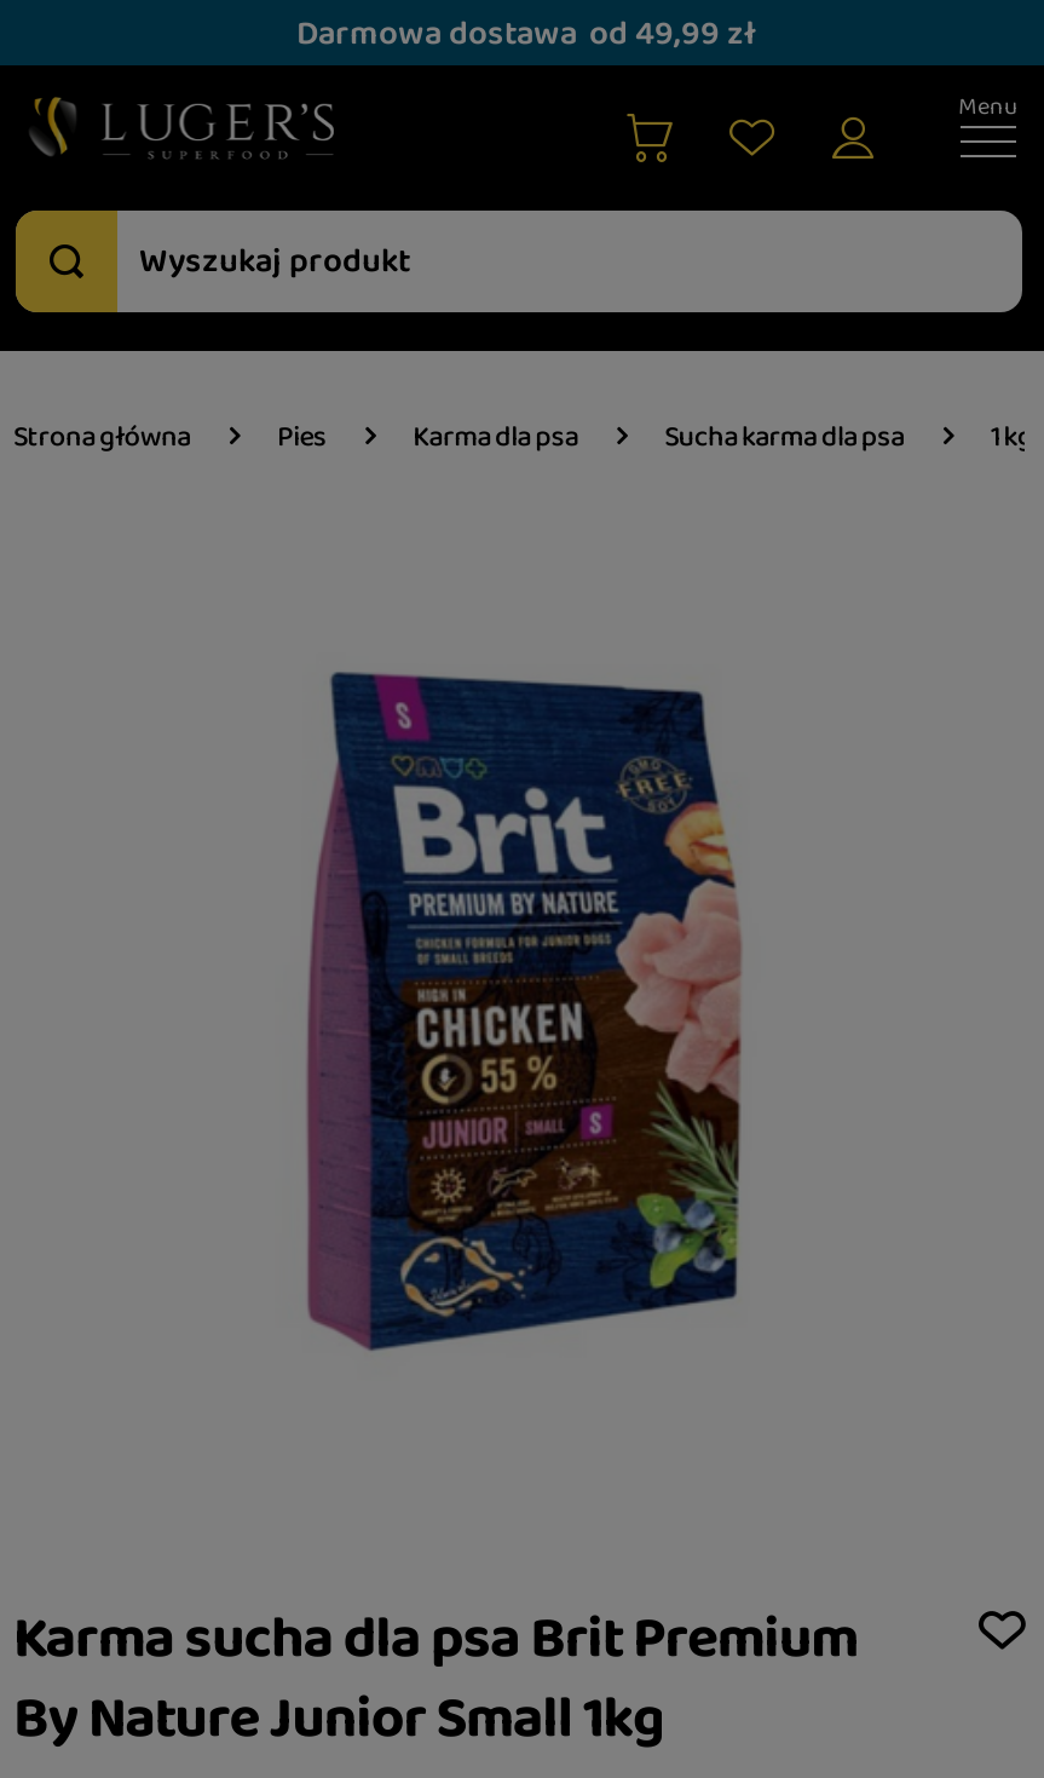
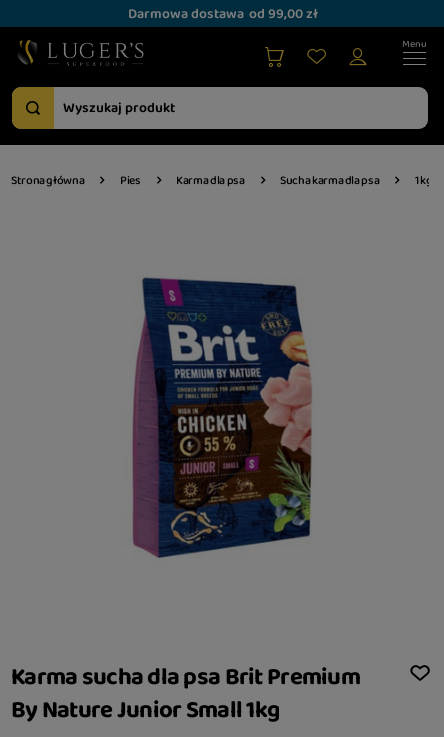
- Darmowa dostawa od 49,99 zł
+ Darmowa dostawa od 99,00 zł
